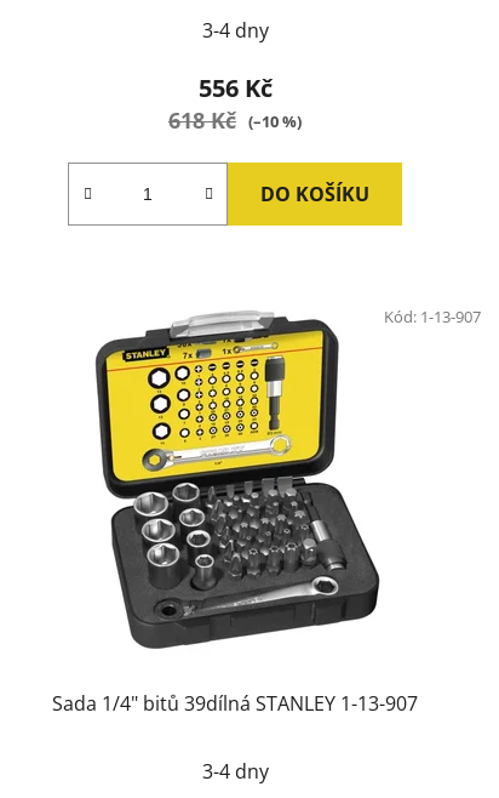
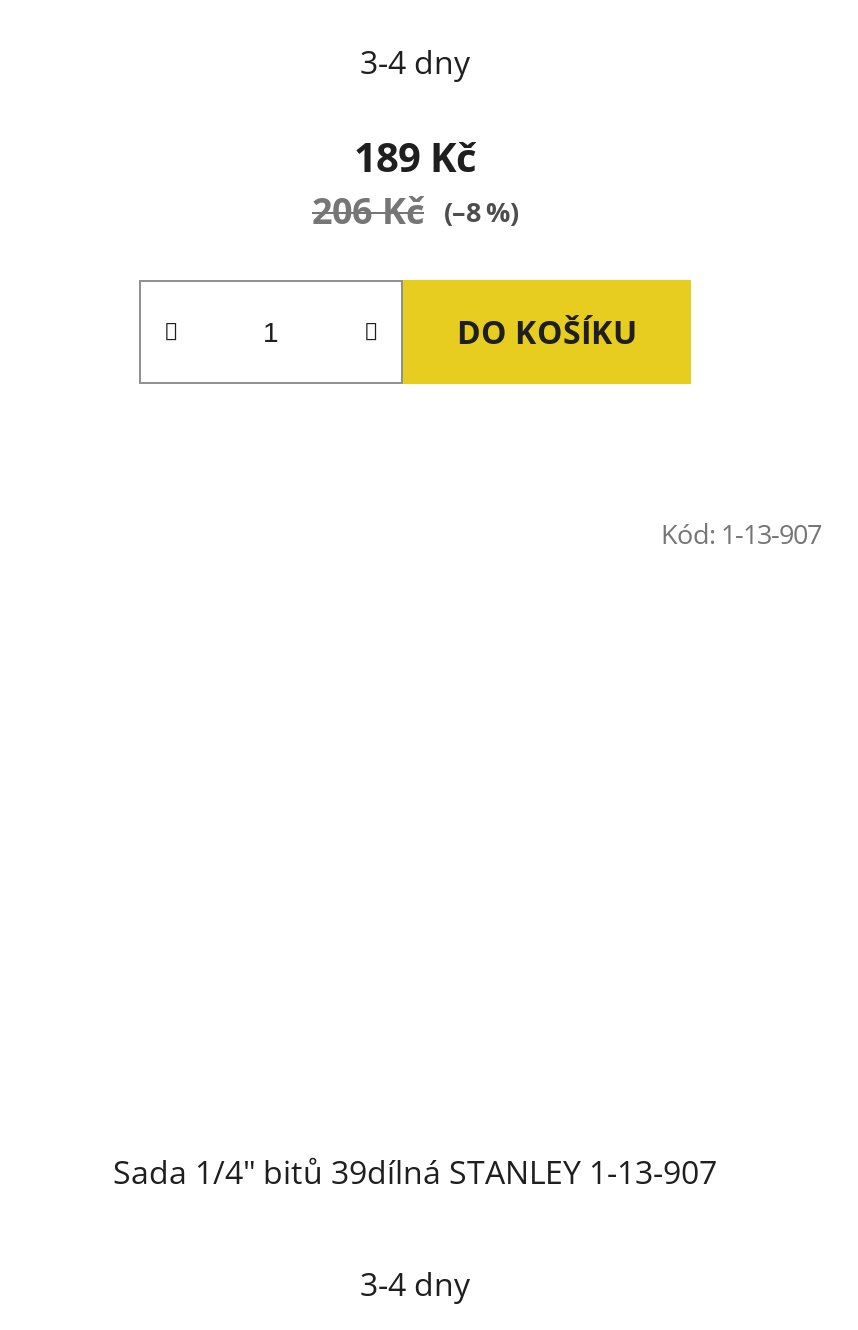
- 556 Kč
+ 189 Kč

- 618 Kč (–10 %)
+ 206 Kč (–8 %)

- [image]
